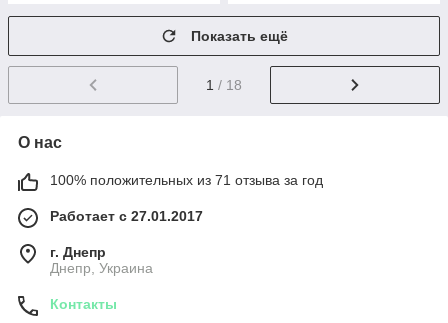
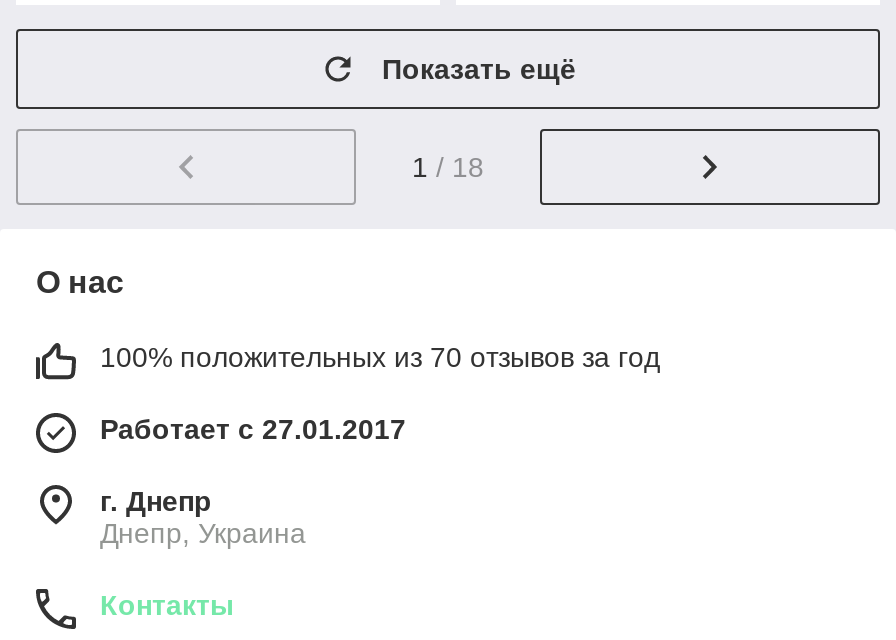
- 100% положительных из 71 отзыва за год
+ 100% положительных из 70 отзывов за год
